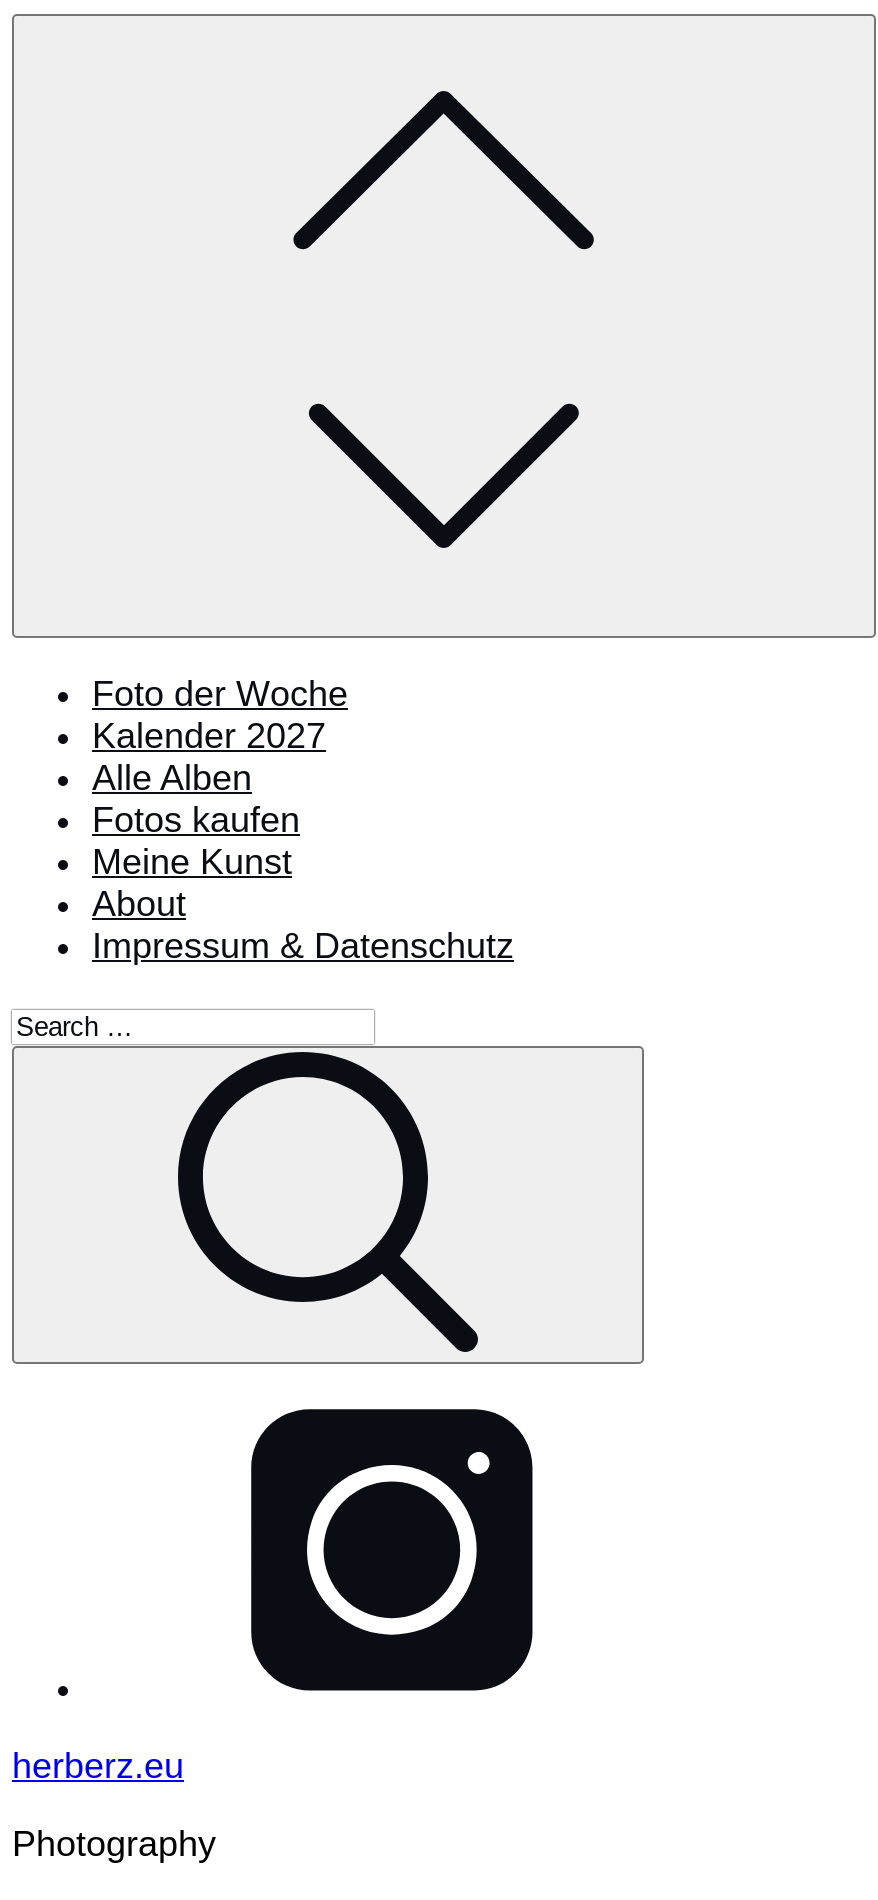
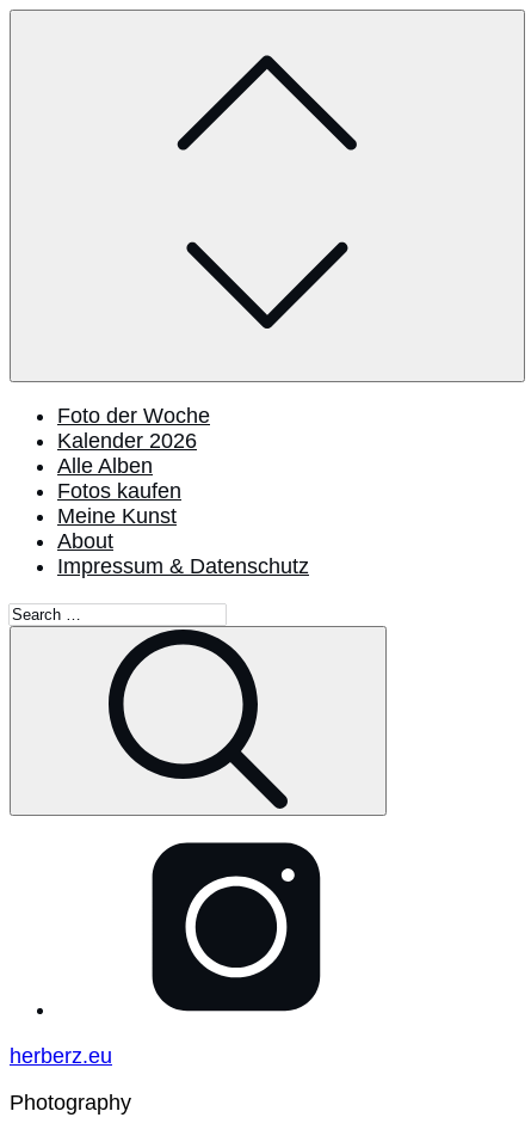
- Kalender 2027
+ Kalender 2026
